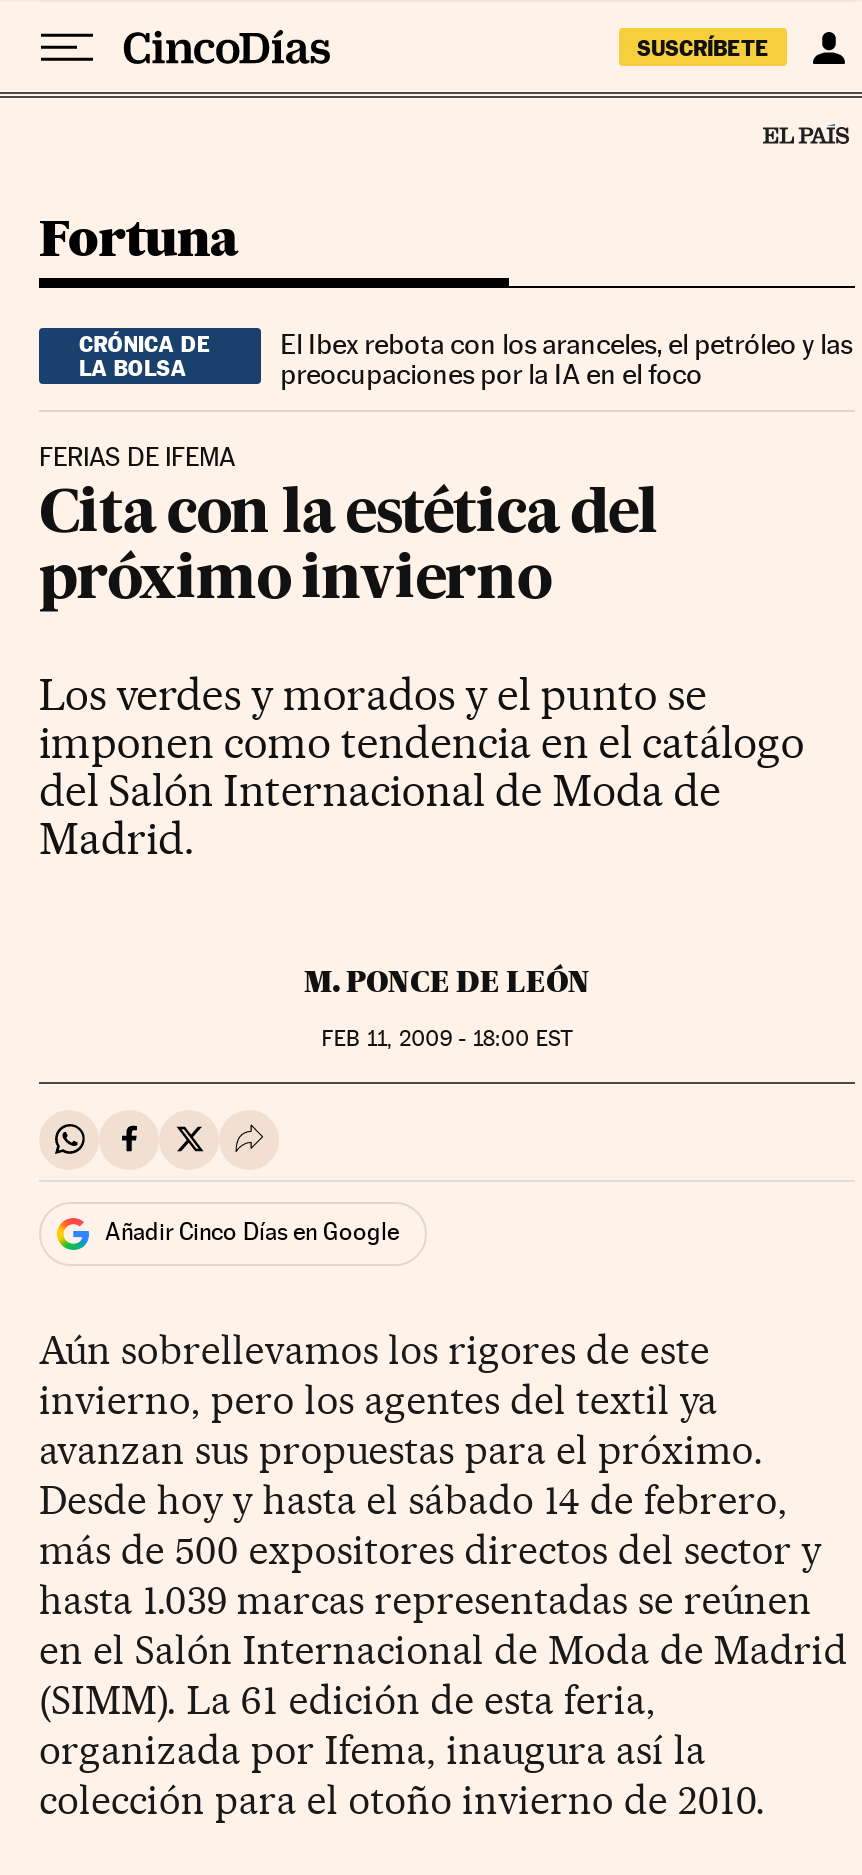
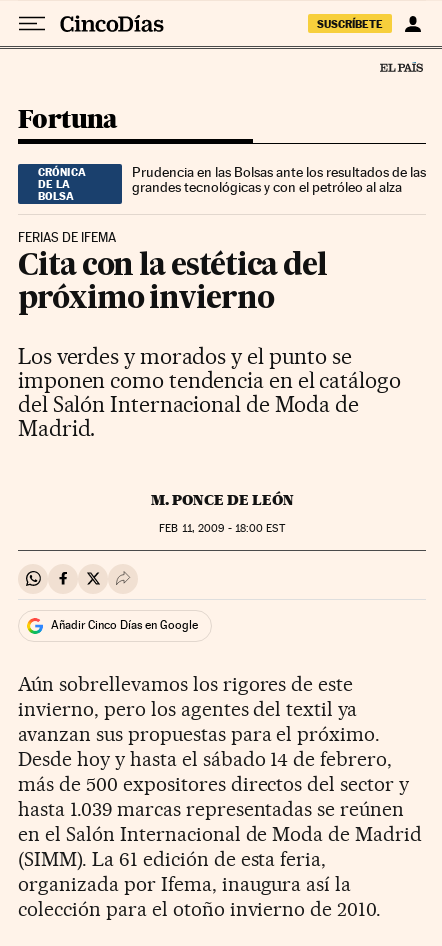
- El Ibex rebota con los aranceles, el petróleo y las
- preocupaciones por la IA en el foco
+ Prudencia en las Bolsas ante los resultados de las
+ grandes tecnológicas y con el petróleo al alza
